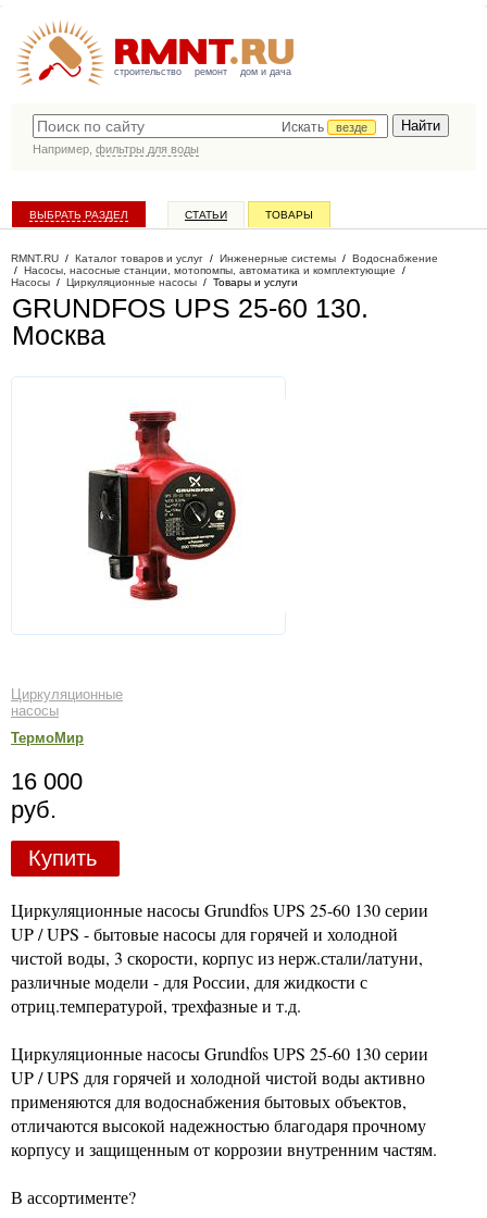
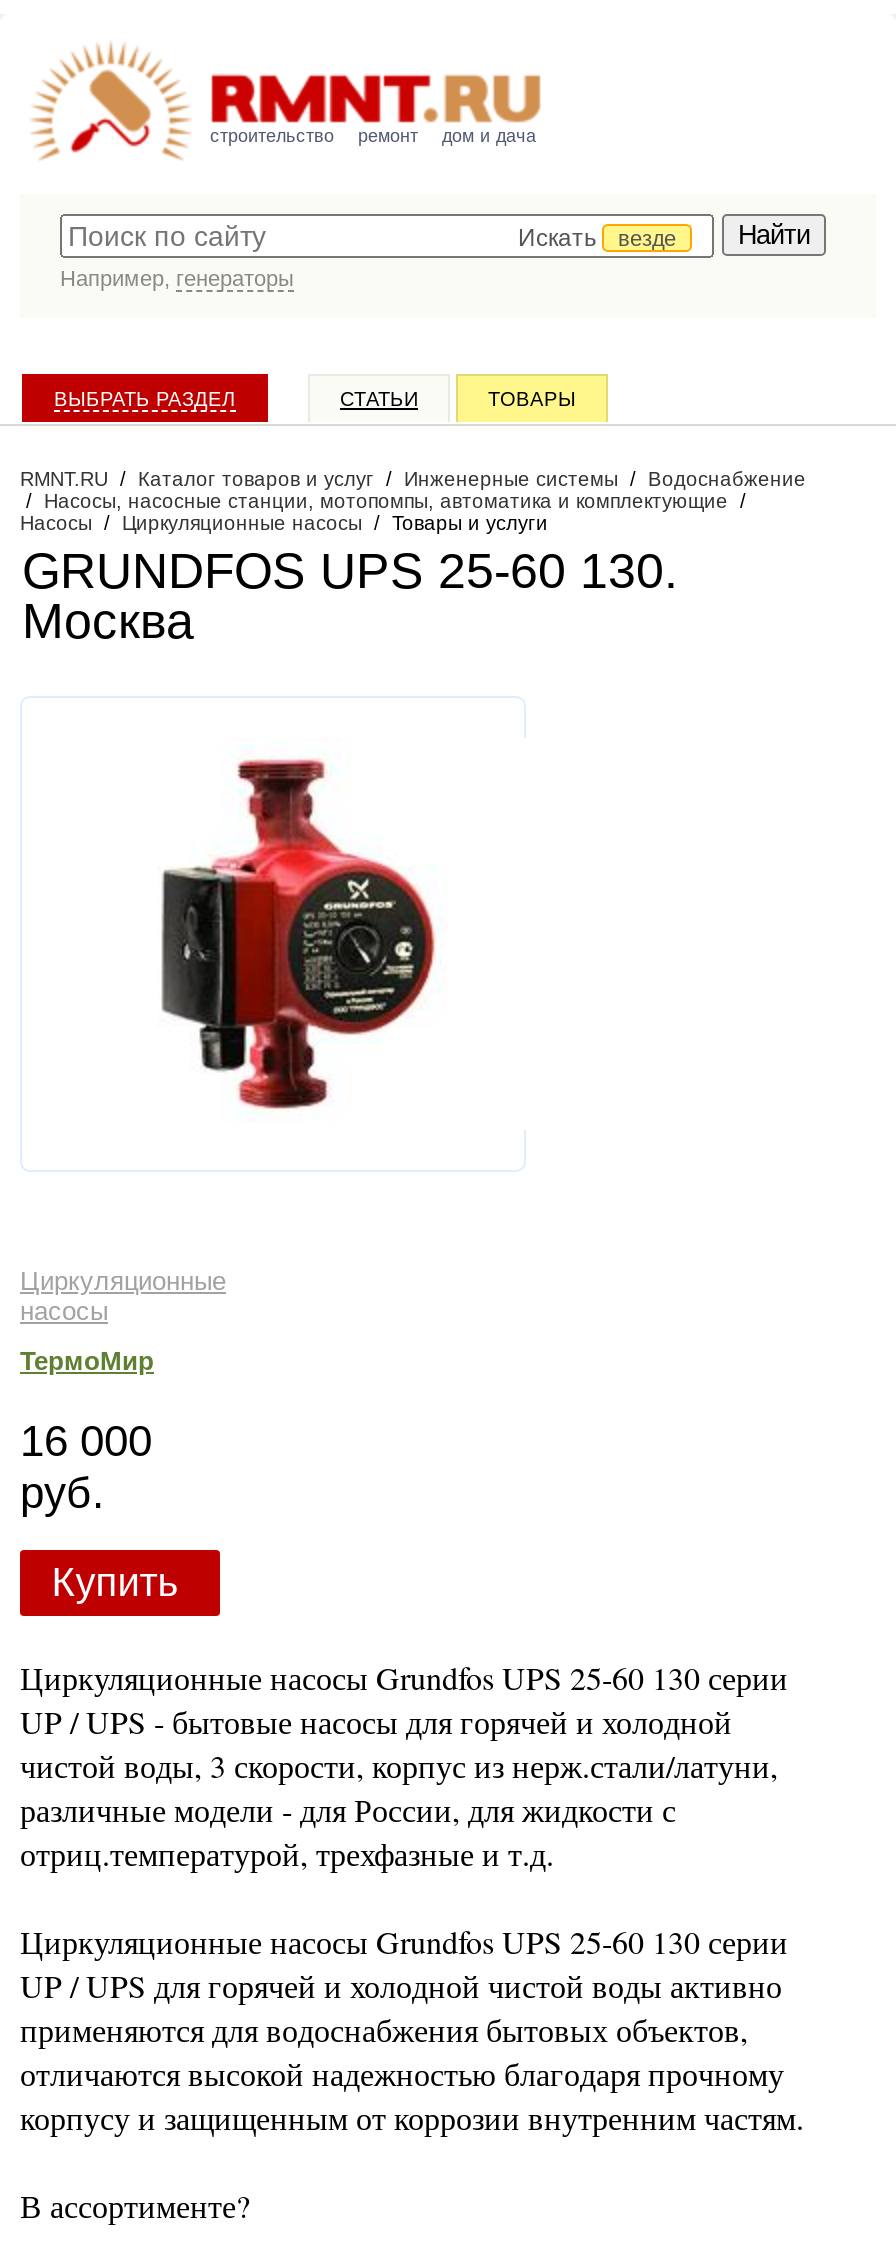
- Например, фильтры для воды
+ Например, генераторы
